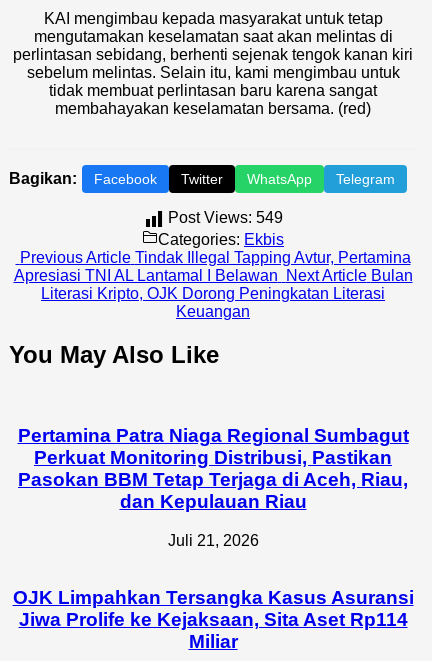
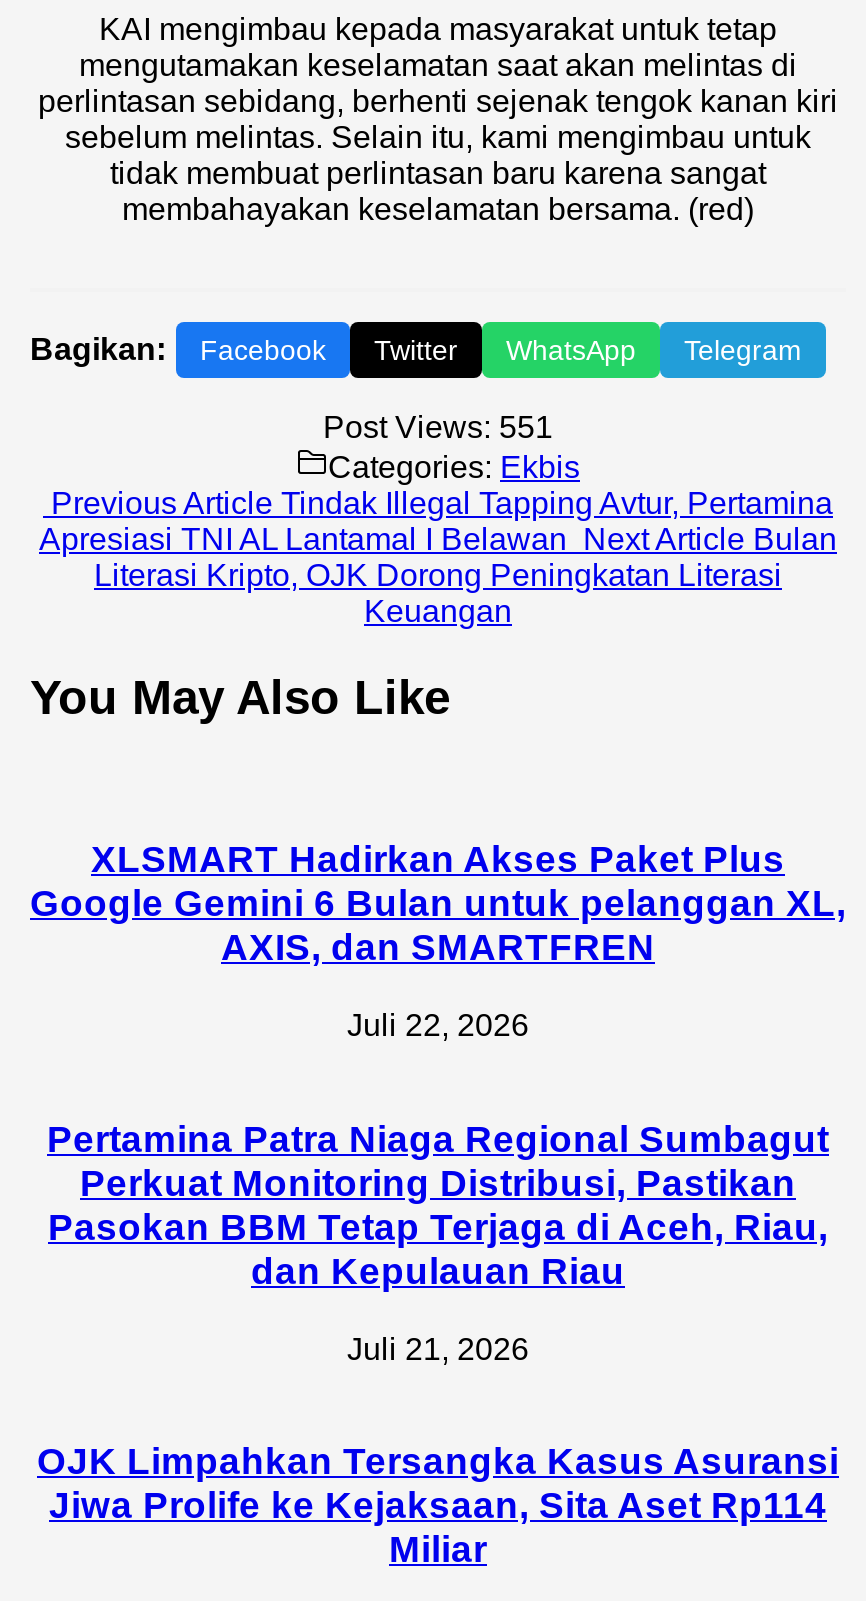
- Post Views: 549
+ Post Views: 551

+ XLSMART Hadirkan Akses Paket Plus
+ Google Gemini 6 Bulan untuk pelanggan XL,
+ AXIS, dan SMARTFREN
+ Juli 22, 2026
